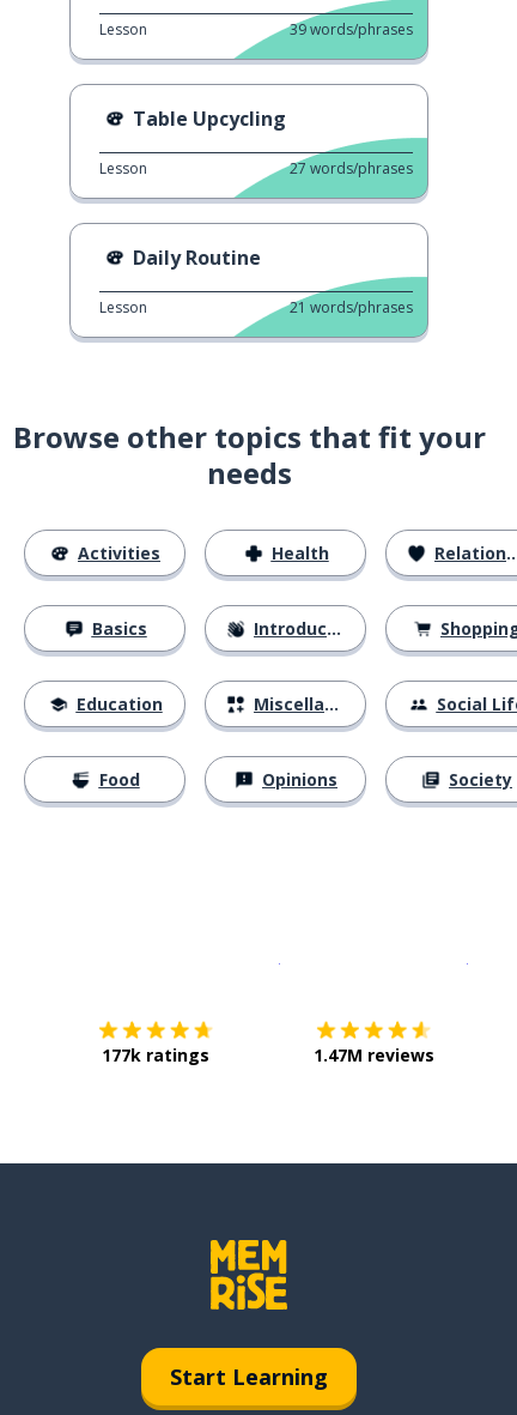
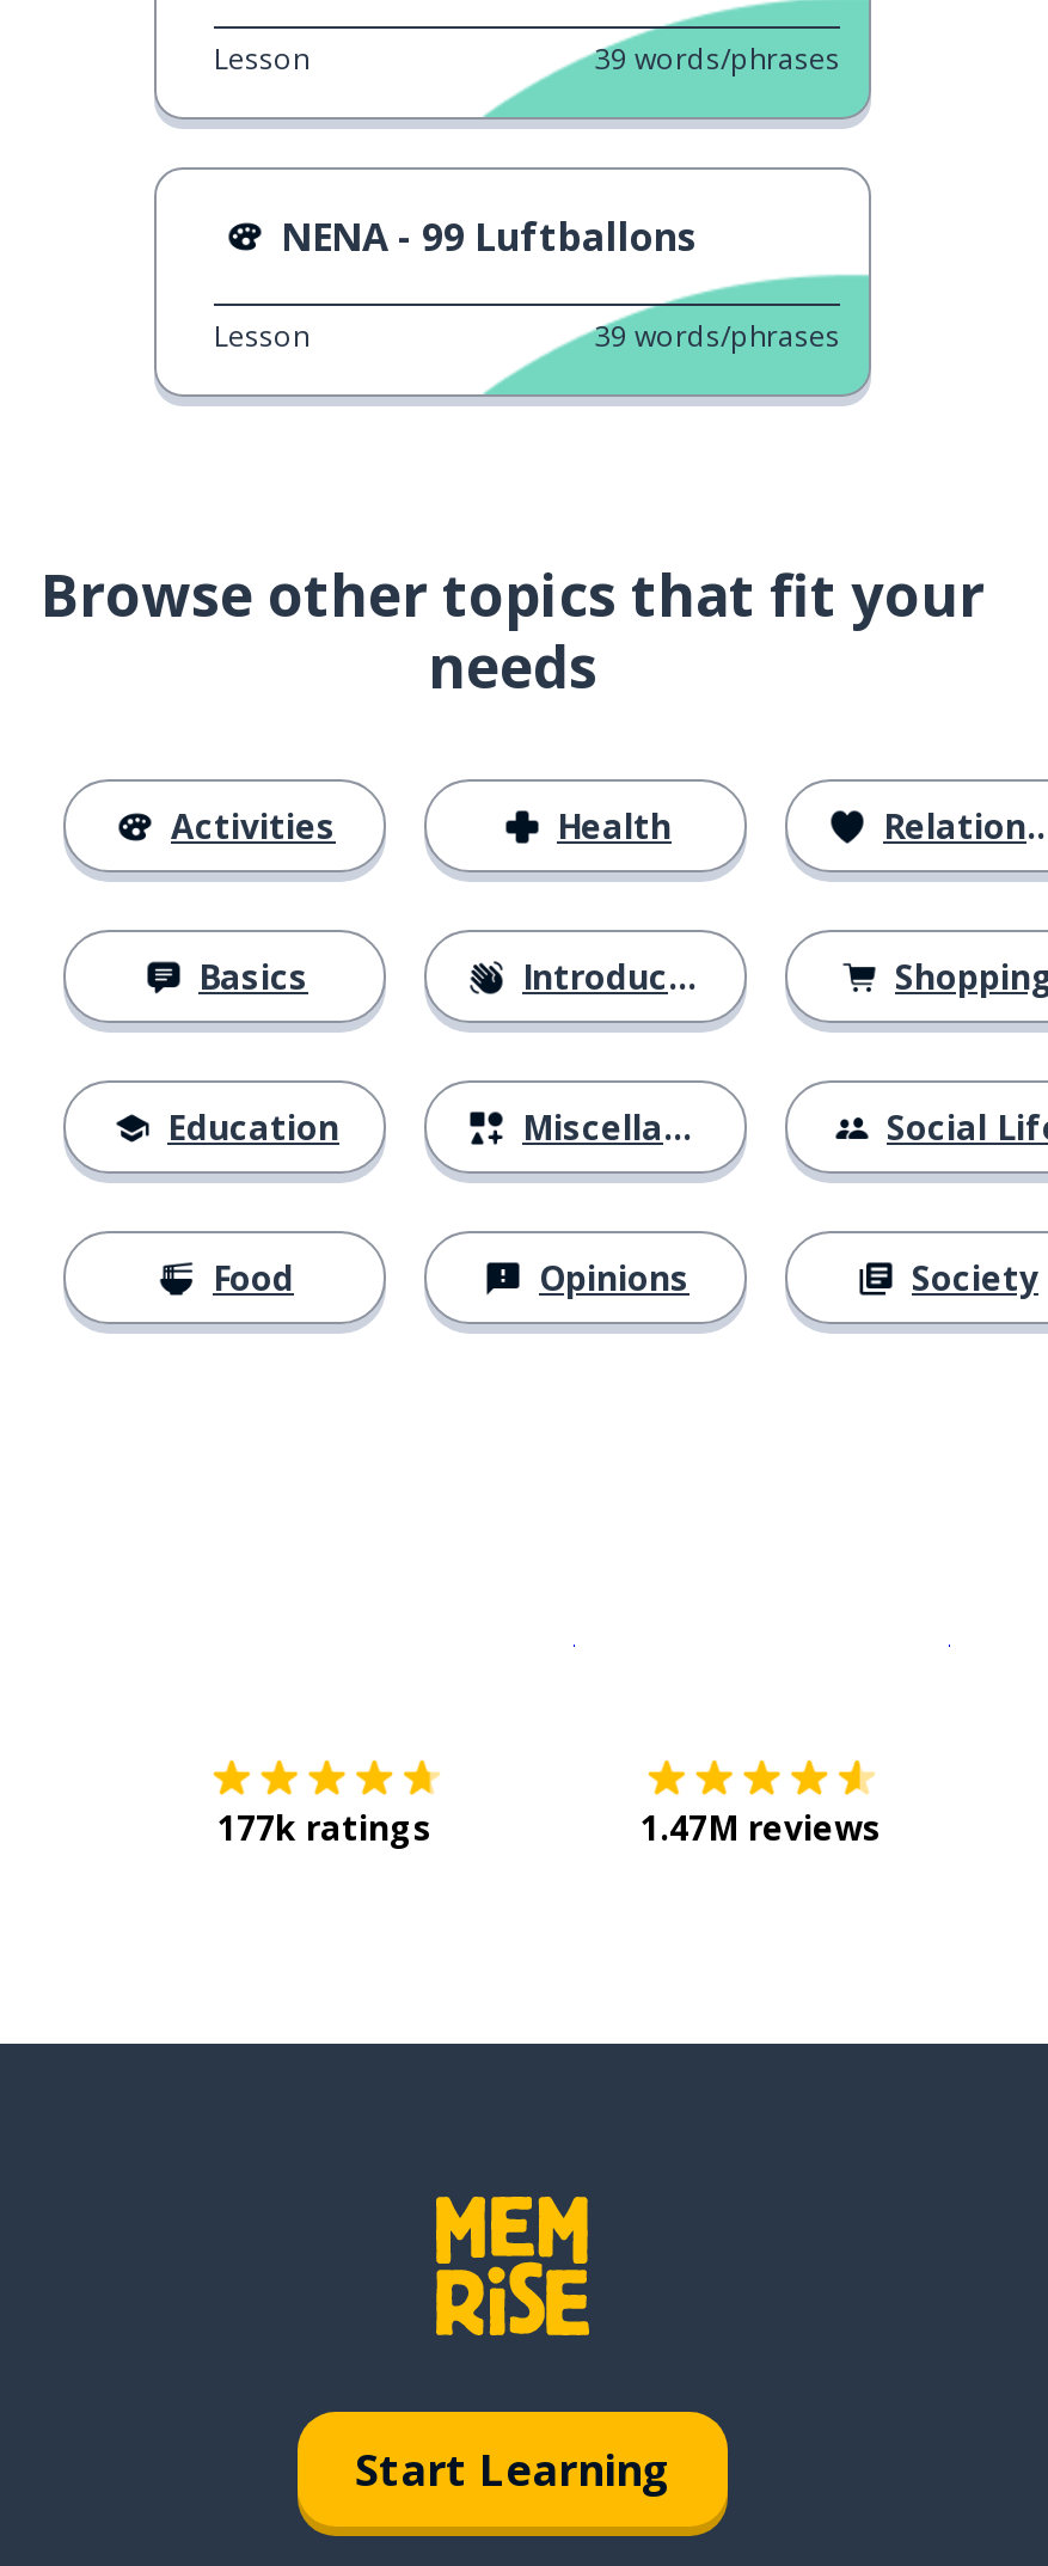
- Table Upcycling
+ NENA - 99 Luftballons

- 27 words/phrases
- Daily Routine
- Lesson
- 21 words/phrases
+ 39 words/phrases
